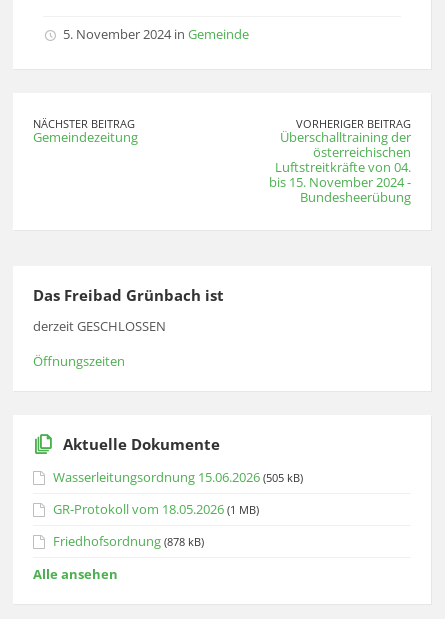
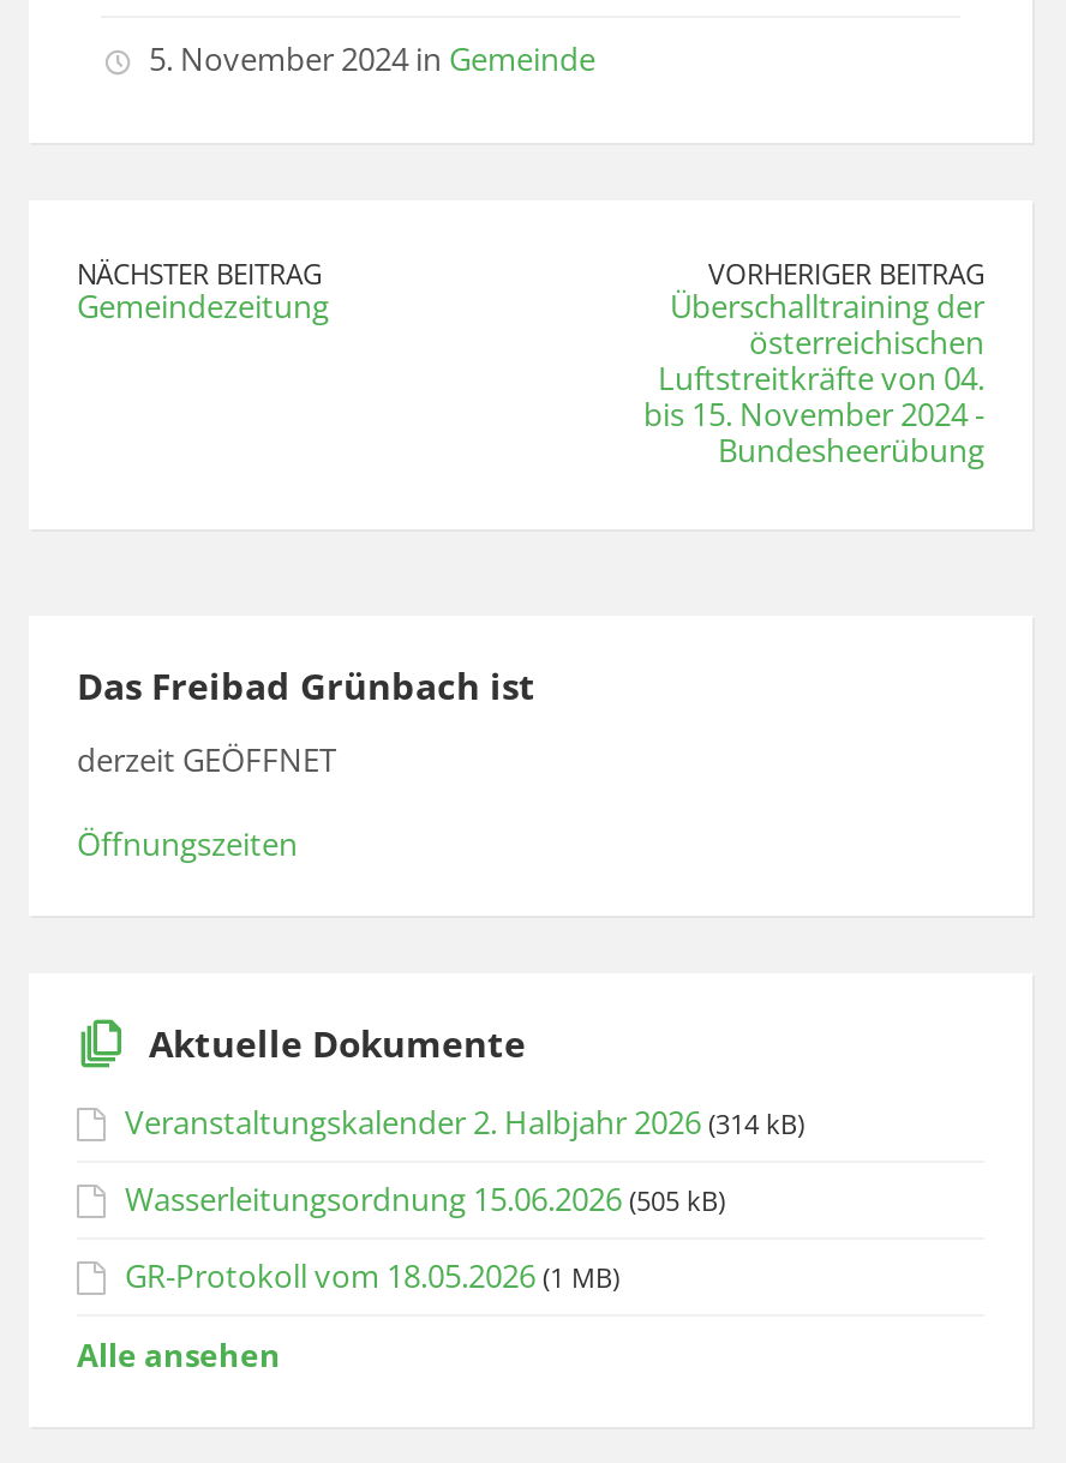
- derzeit GESCHLOSSEN
+ derzeit GEÖFFNET

+ Veranstaltungskalender 2. Halbjahr 2026 (314 kB)

moved down: Wasserleitungsordnung 15.06.2026 (505 kB) | GR-Protokoll vom 18.05.2026 (1 MB)

- Friedhofsordnung (878 kB)
